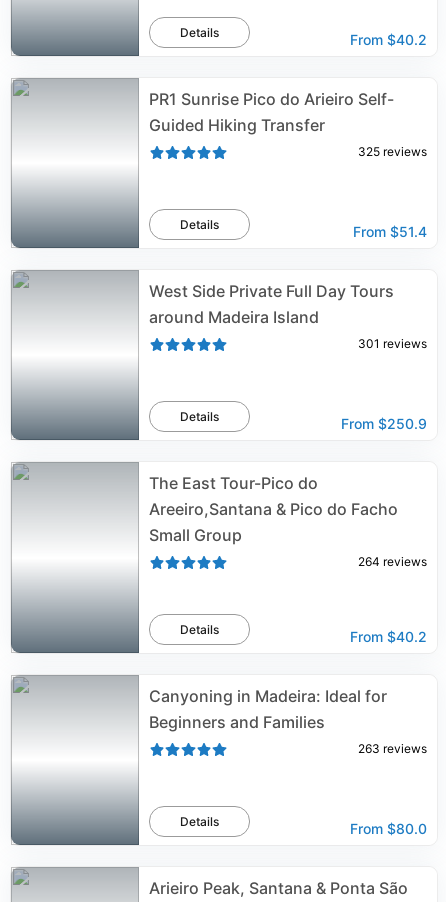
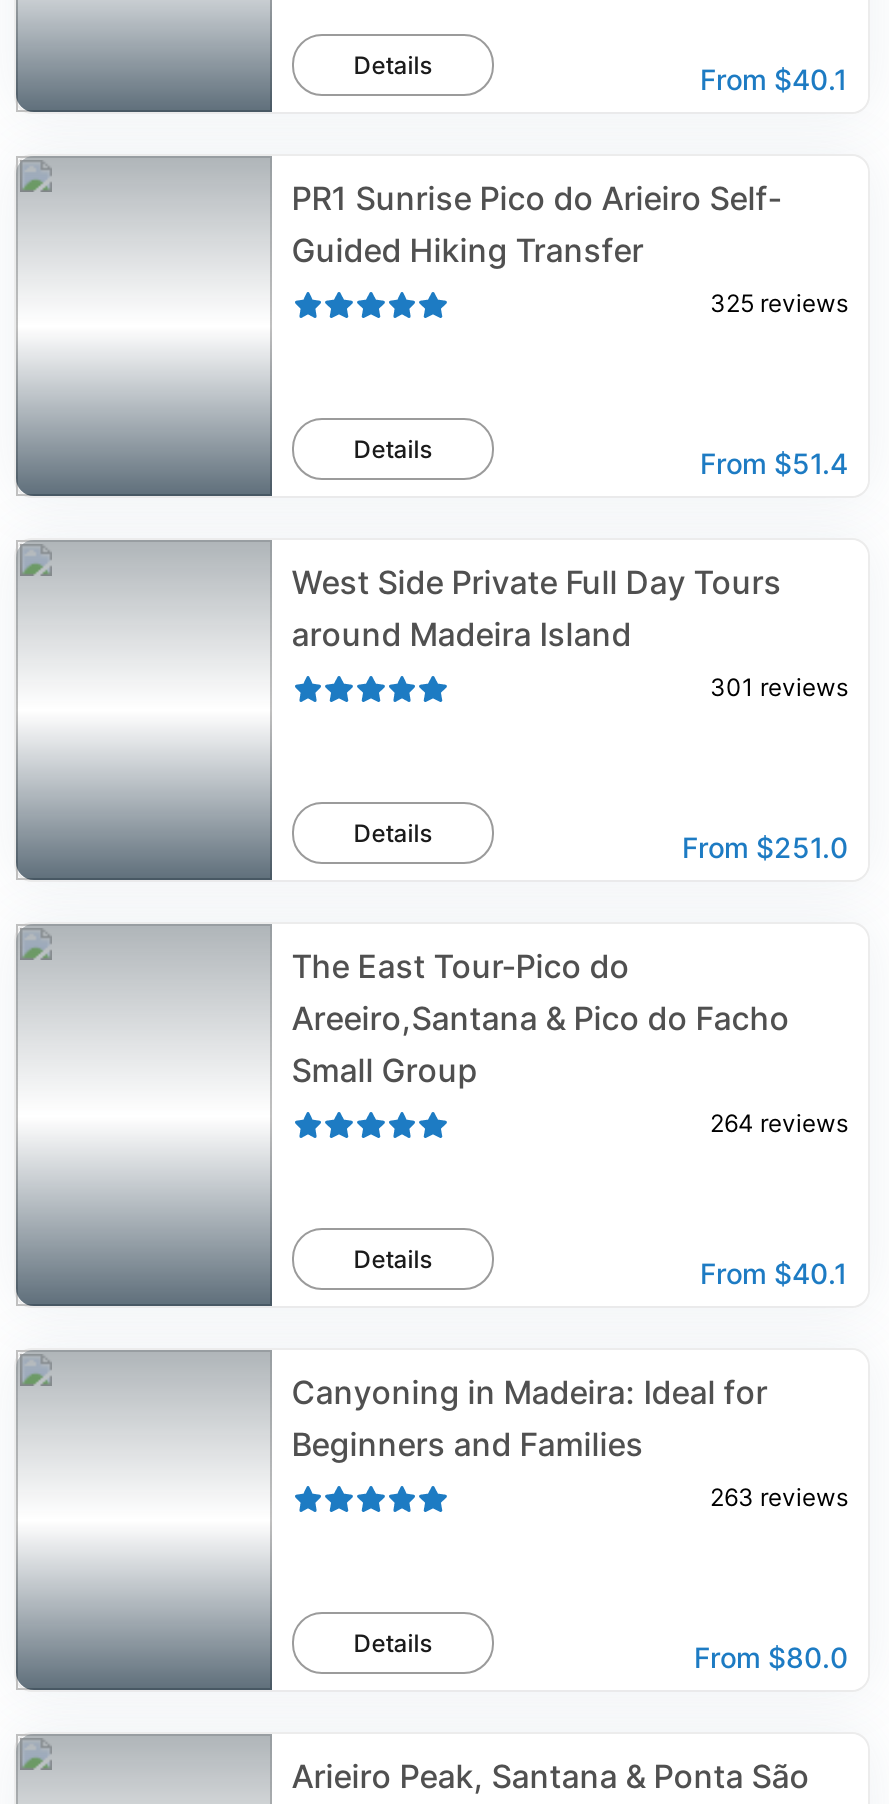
- From $40.2
+ From $40.1

- From $250.9
+ From $251.0

- From $40.2
+ From $40.1
